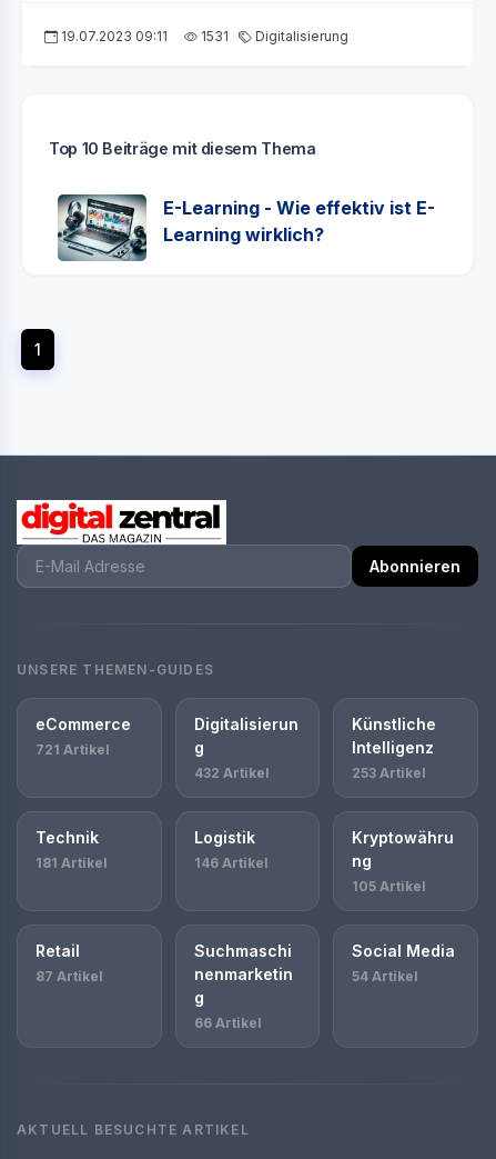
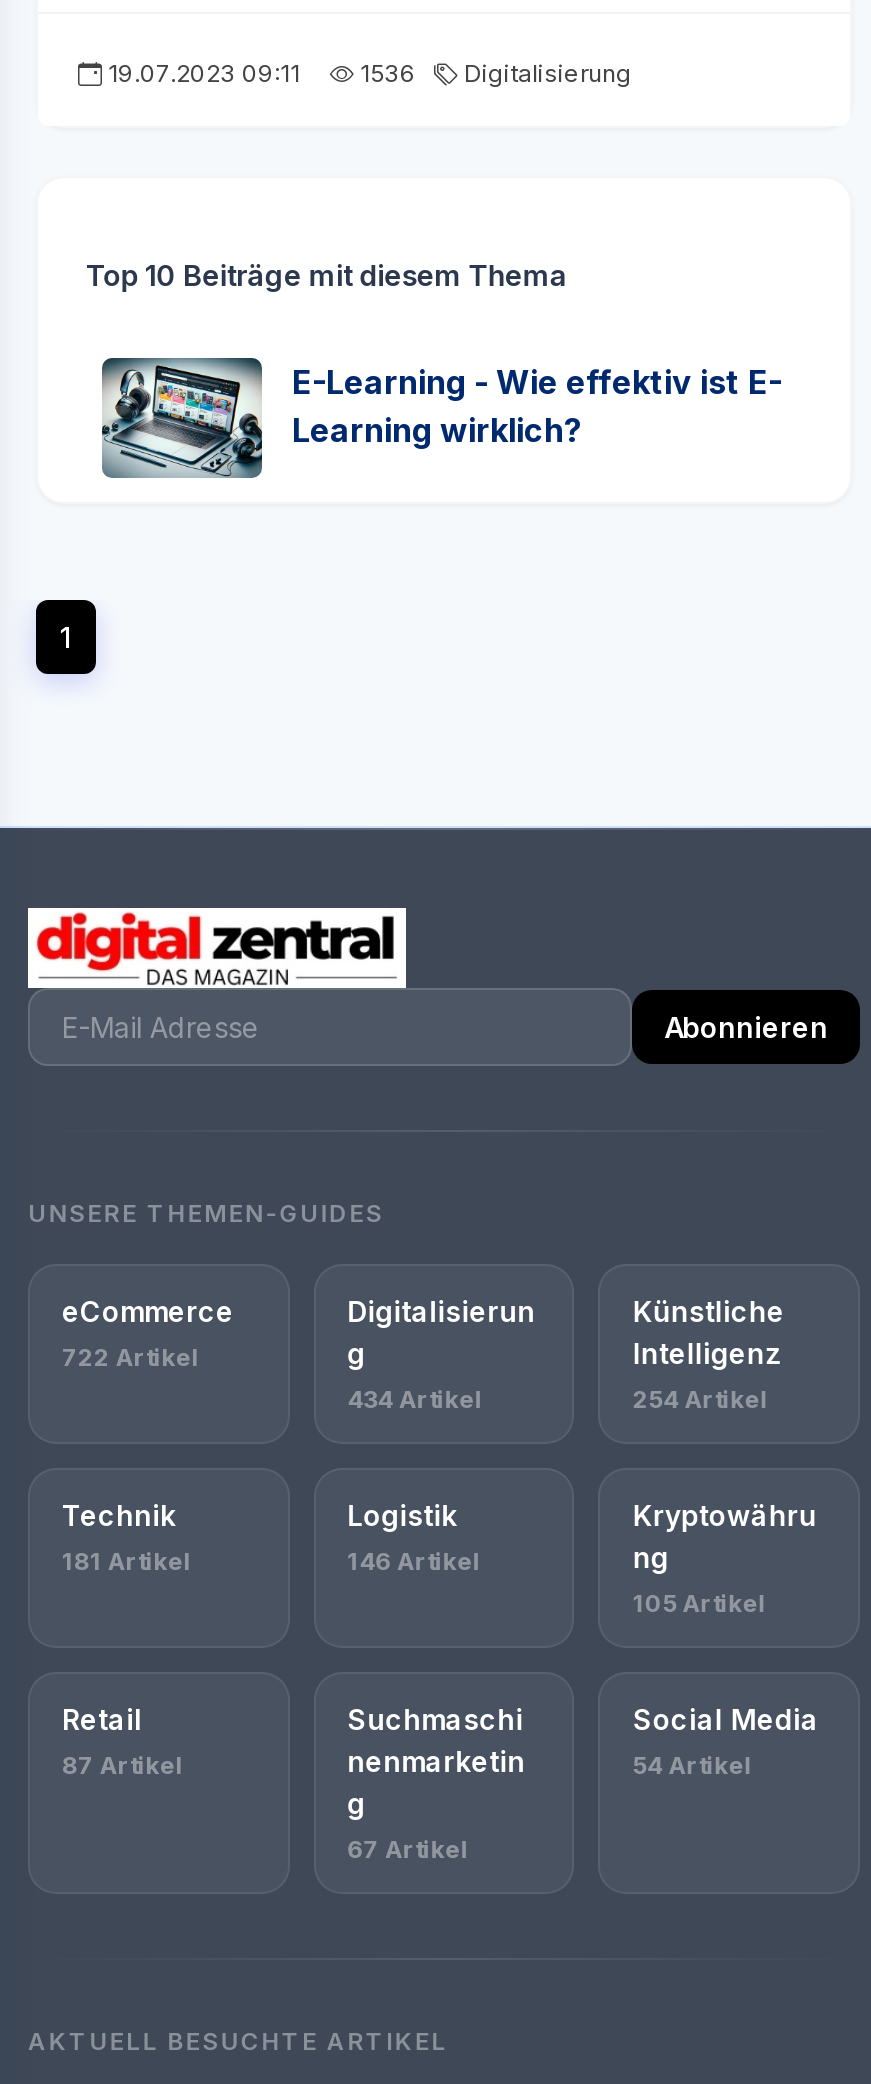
- 19.07.2023 09:11 1531 Digitalisierung
+ 19.07.2023 09:11 1536 Digitalisierung

- 721 Artikel
+ 722 Artikel

- 432 Artikel
+ 434 Artikel

- 253 Artikel
+ 254 Artikel

- 66 Artikel
+ 67 Artikel
